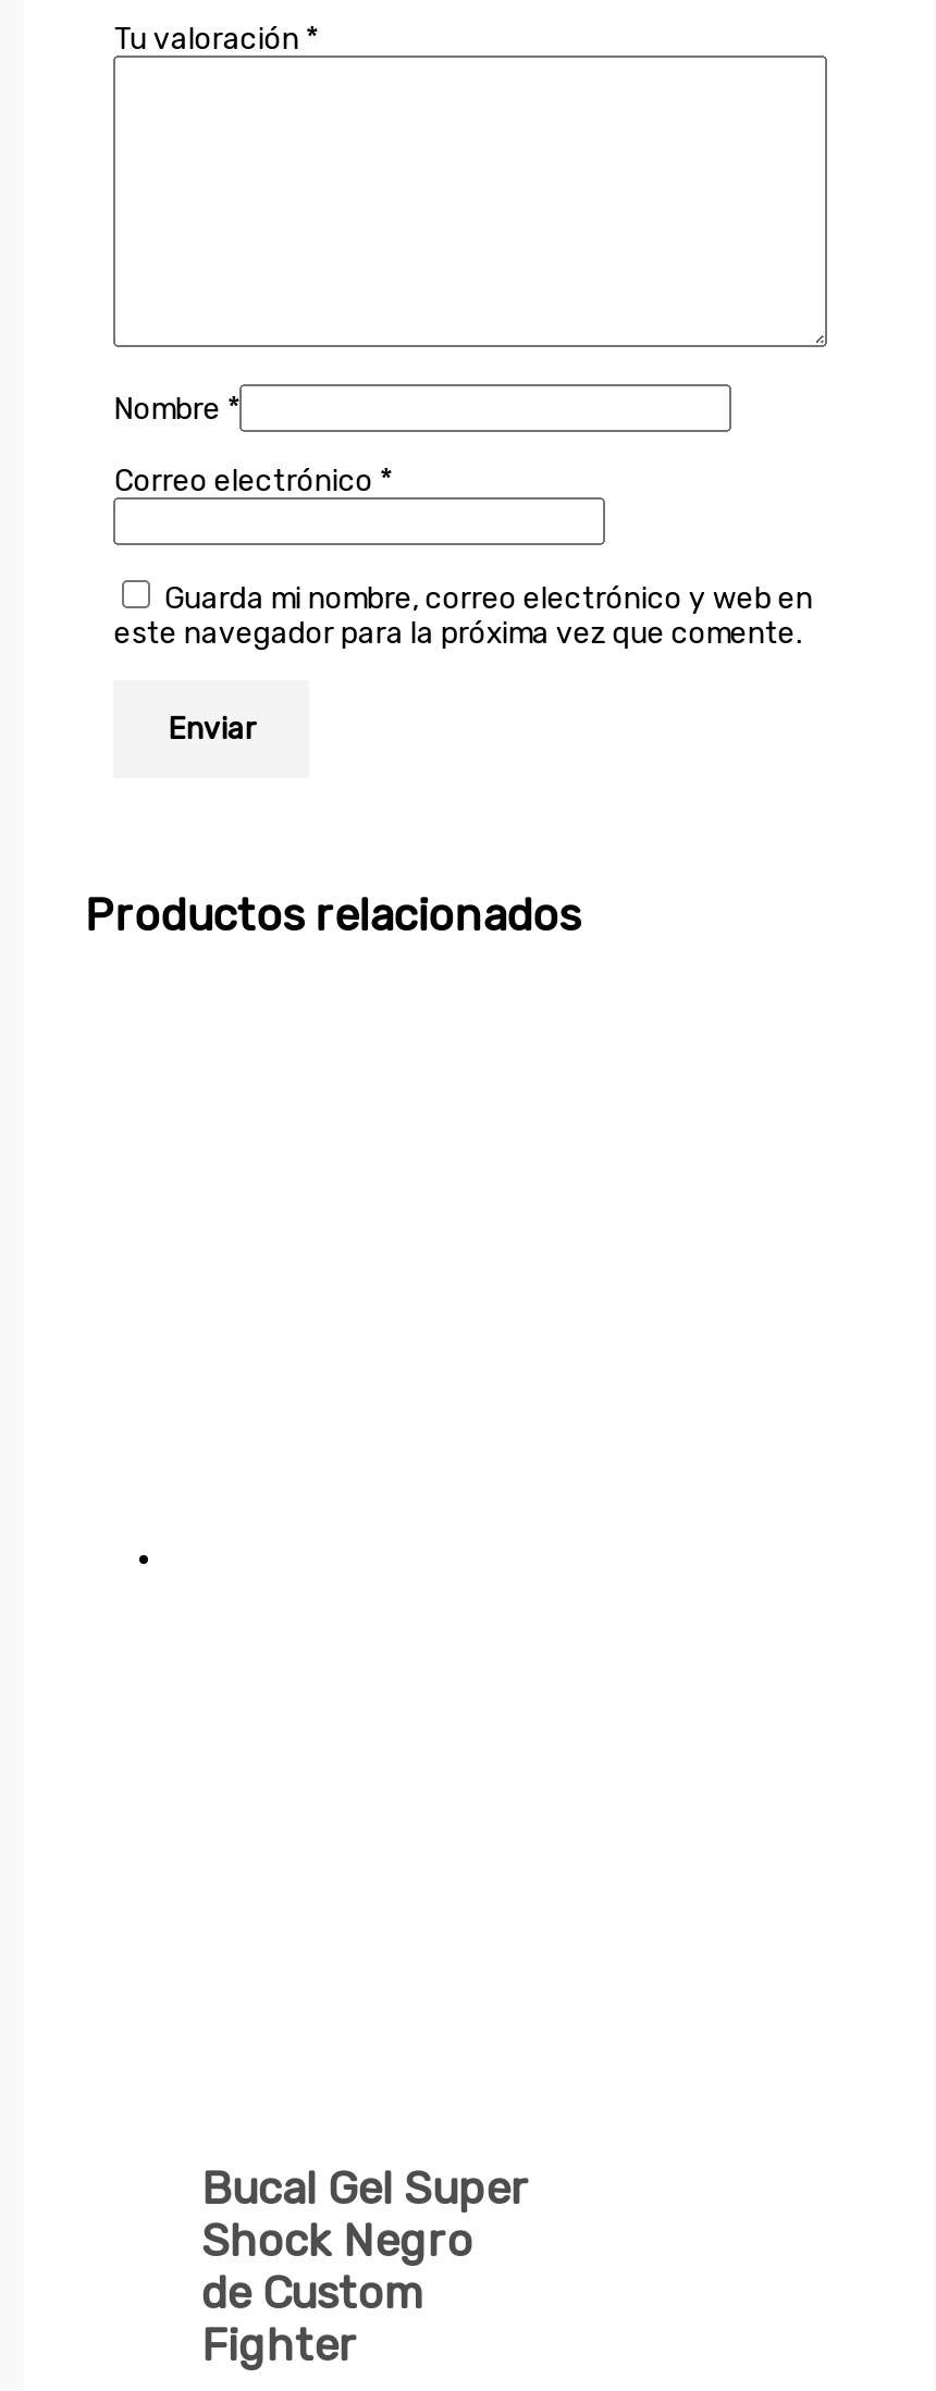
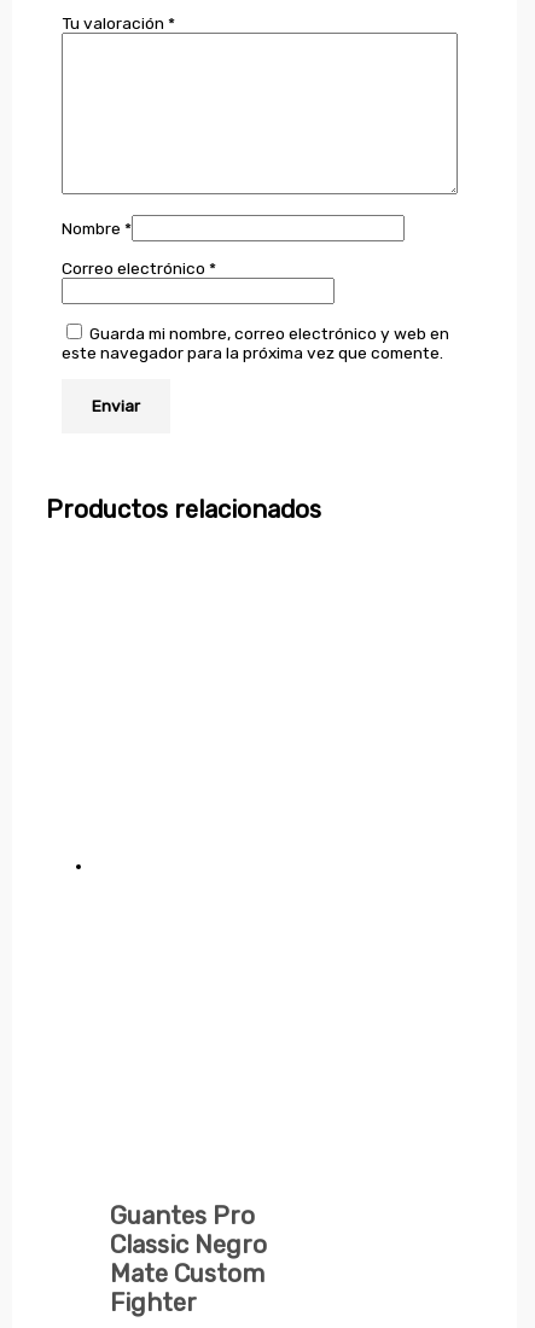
- Bucal Gel Super
- Shock Negro
- de Custom
+ Guantes Pro
+ Classic Negro
+ Mate Custom
